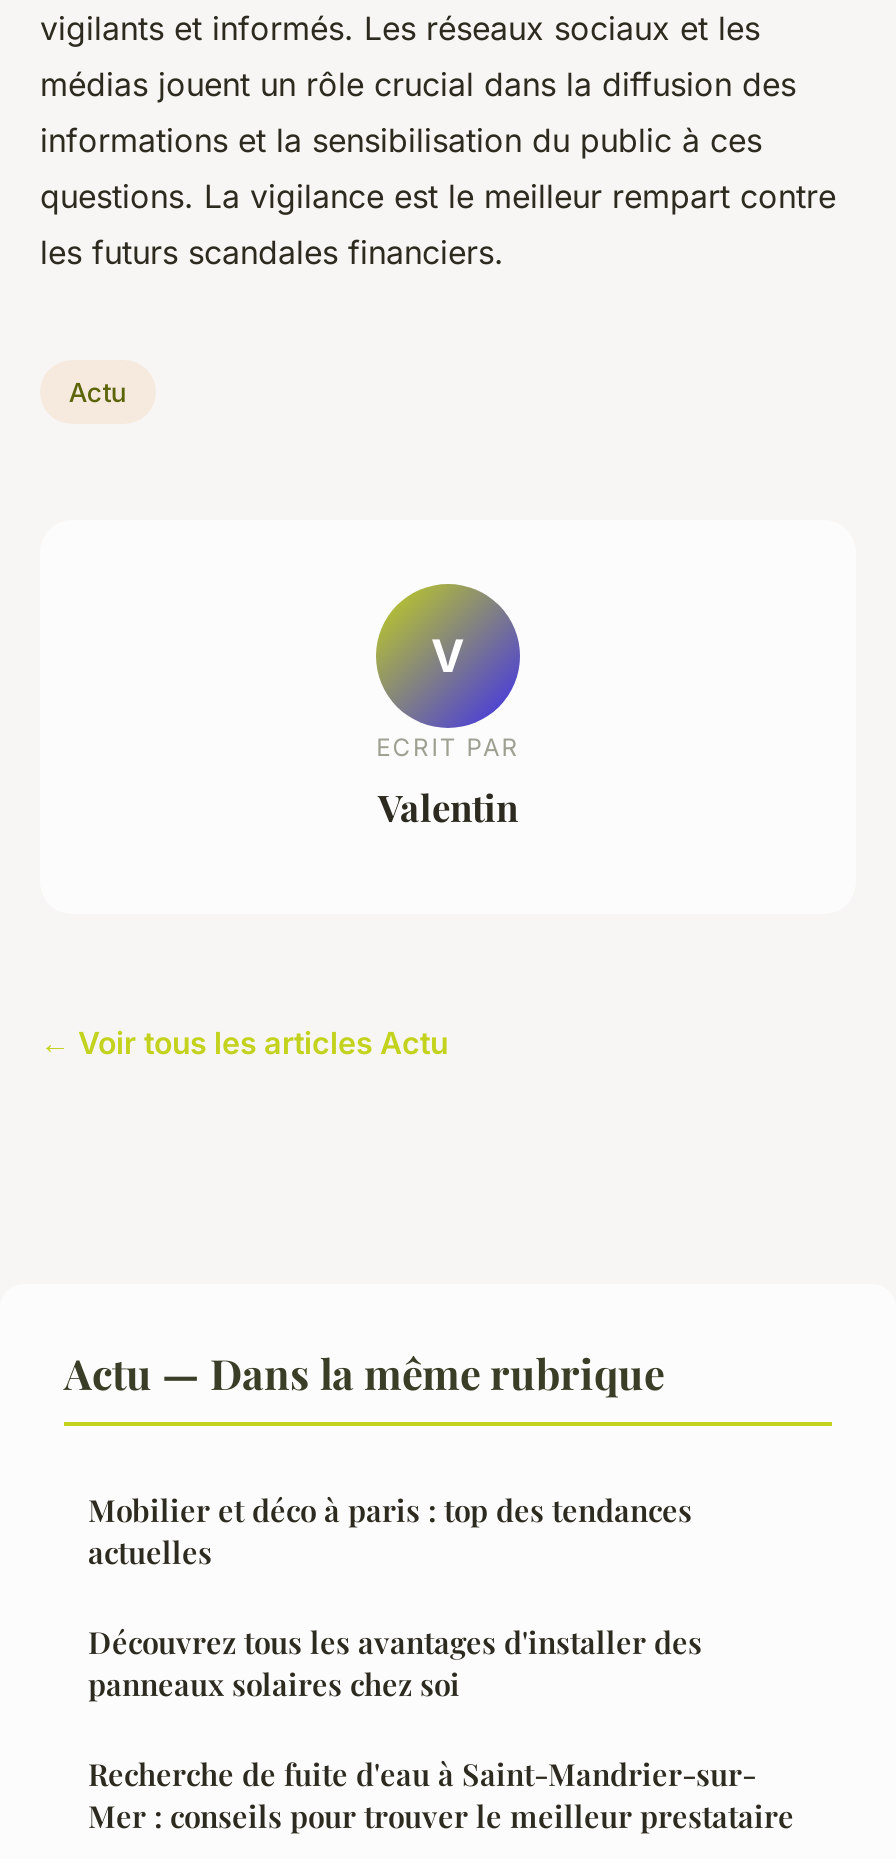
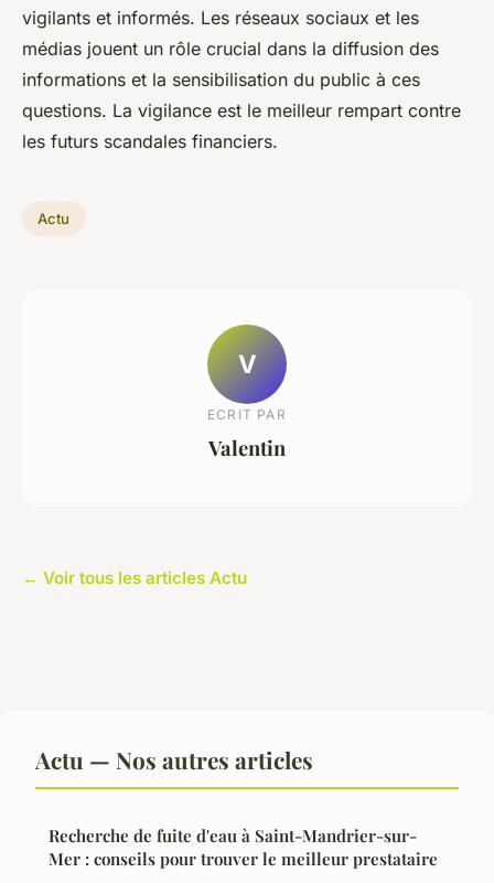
- Actu — Dans la même rubrique
- Mobilier et déco à paris : top des tendances
- actuelles
- Découvrez tous les avantages d'installer des
- panneaux solaires chez soi
+ Actu — Nos autres articles
